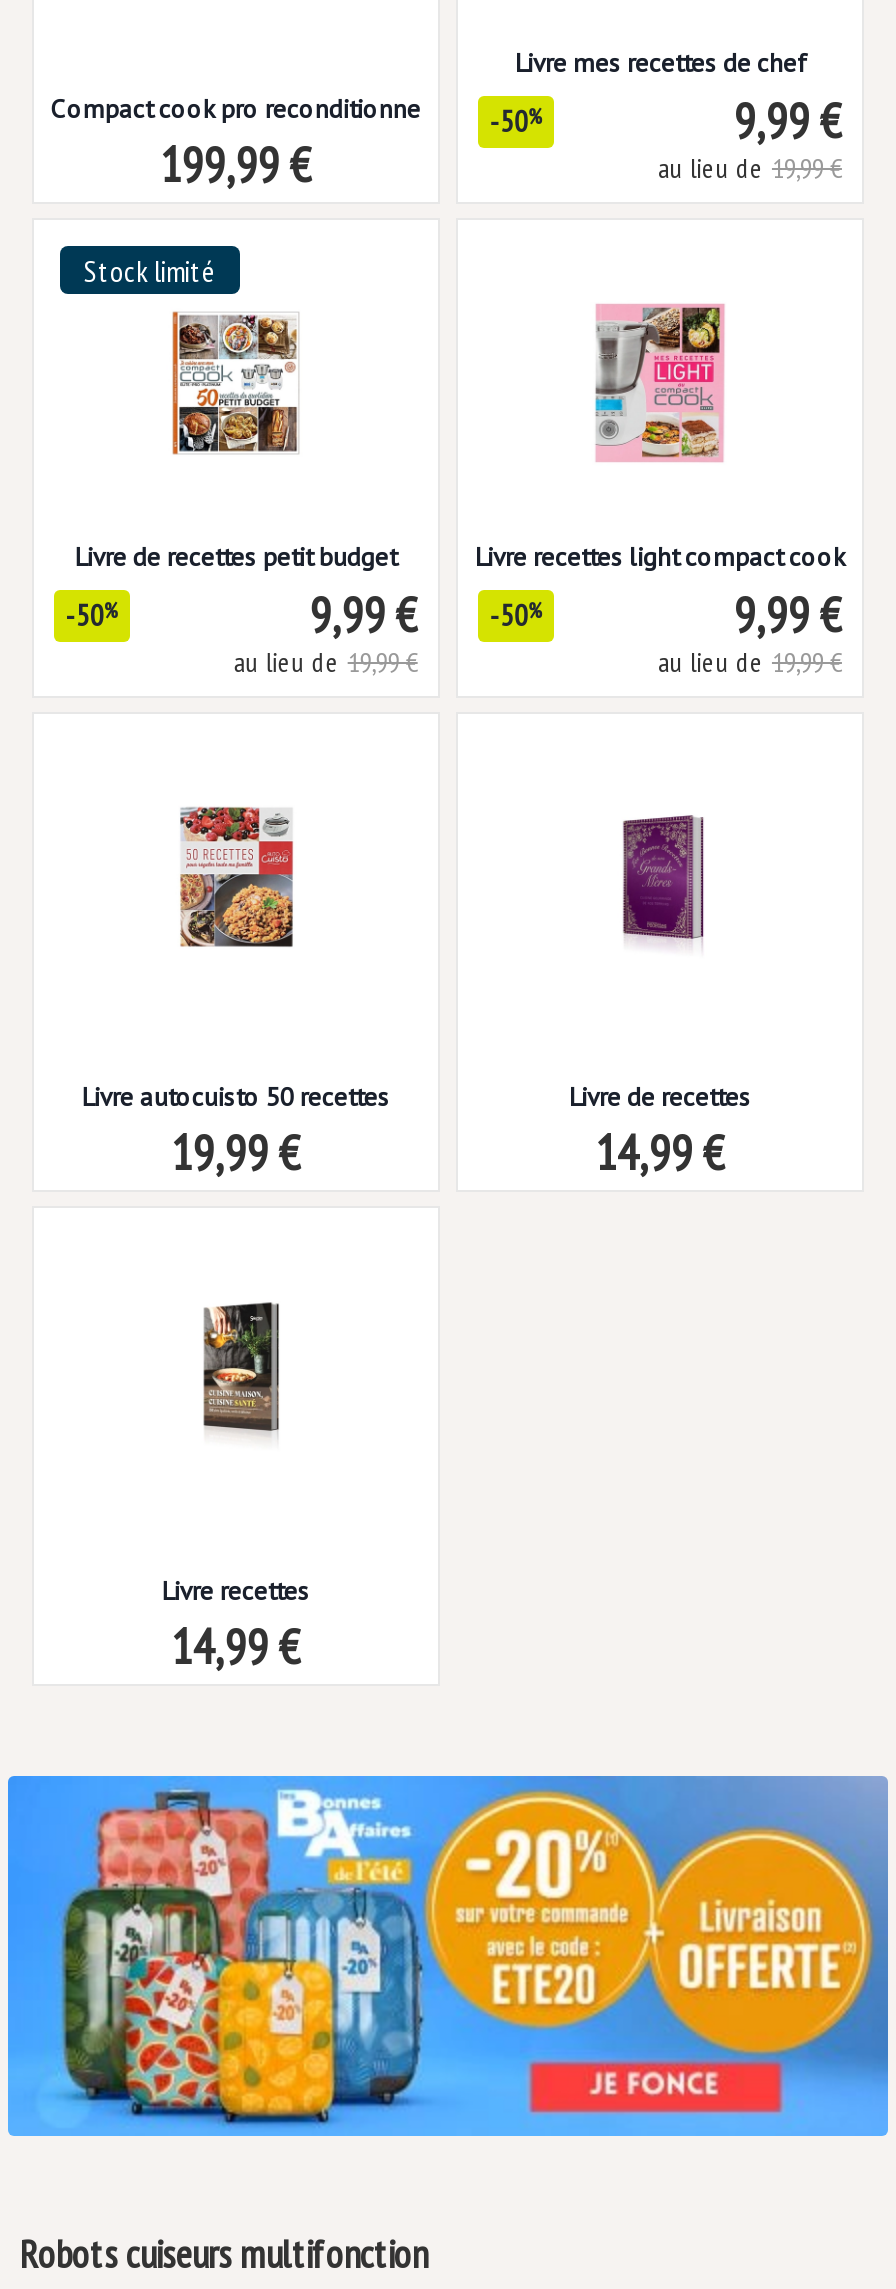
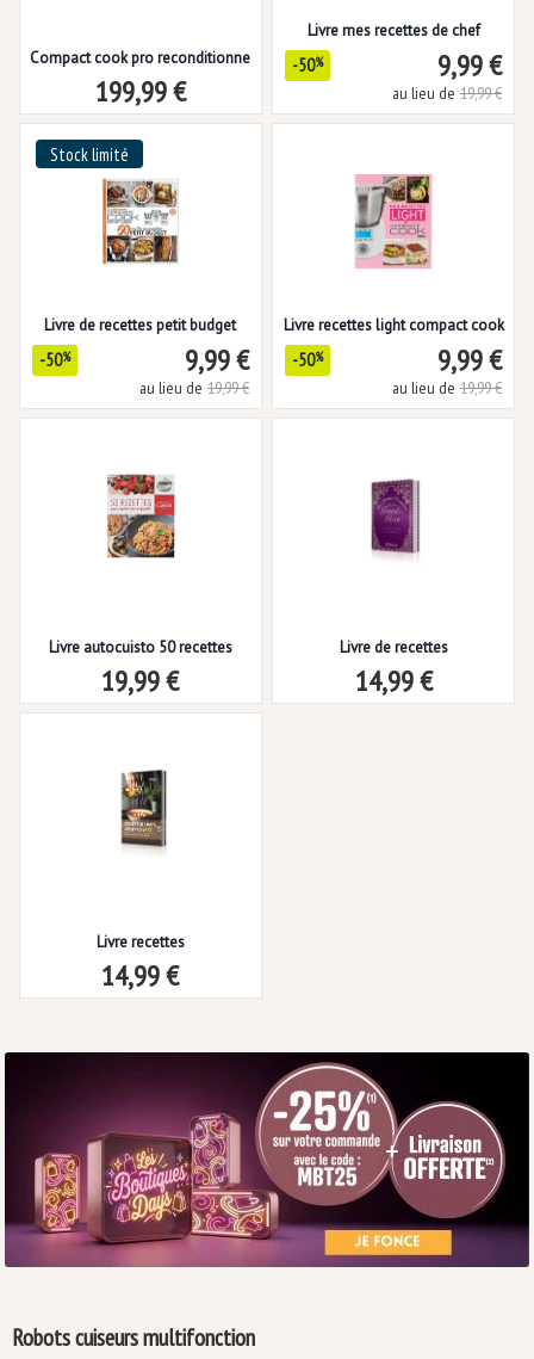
- [image]
+ [image]
